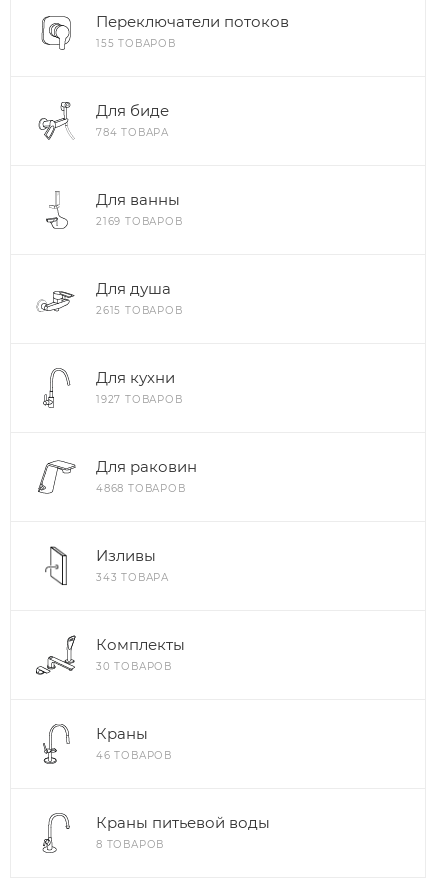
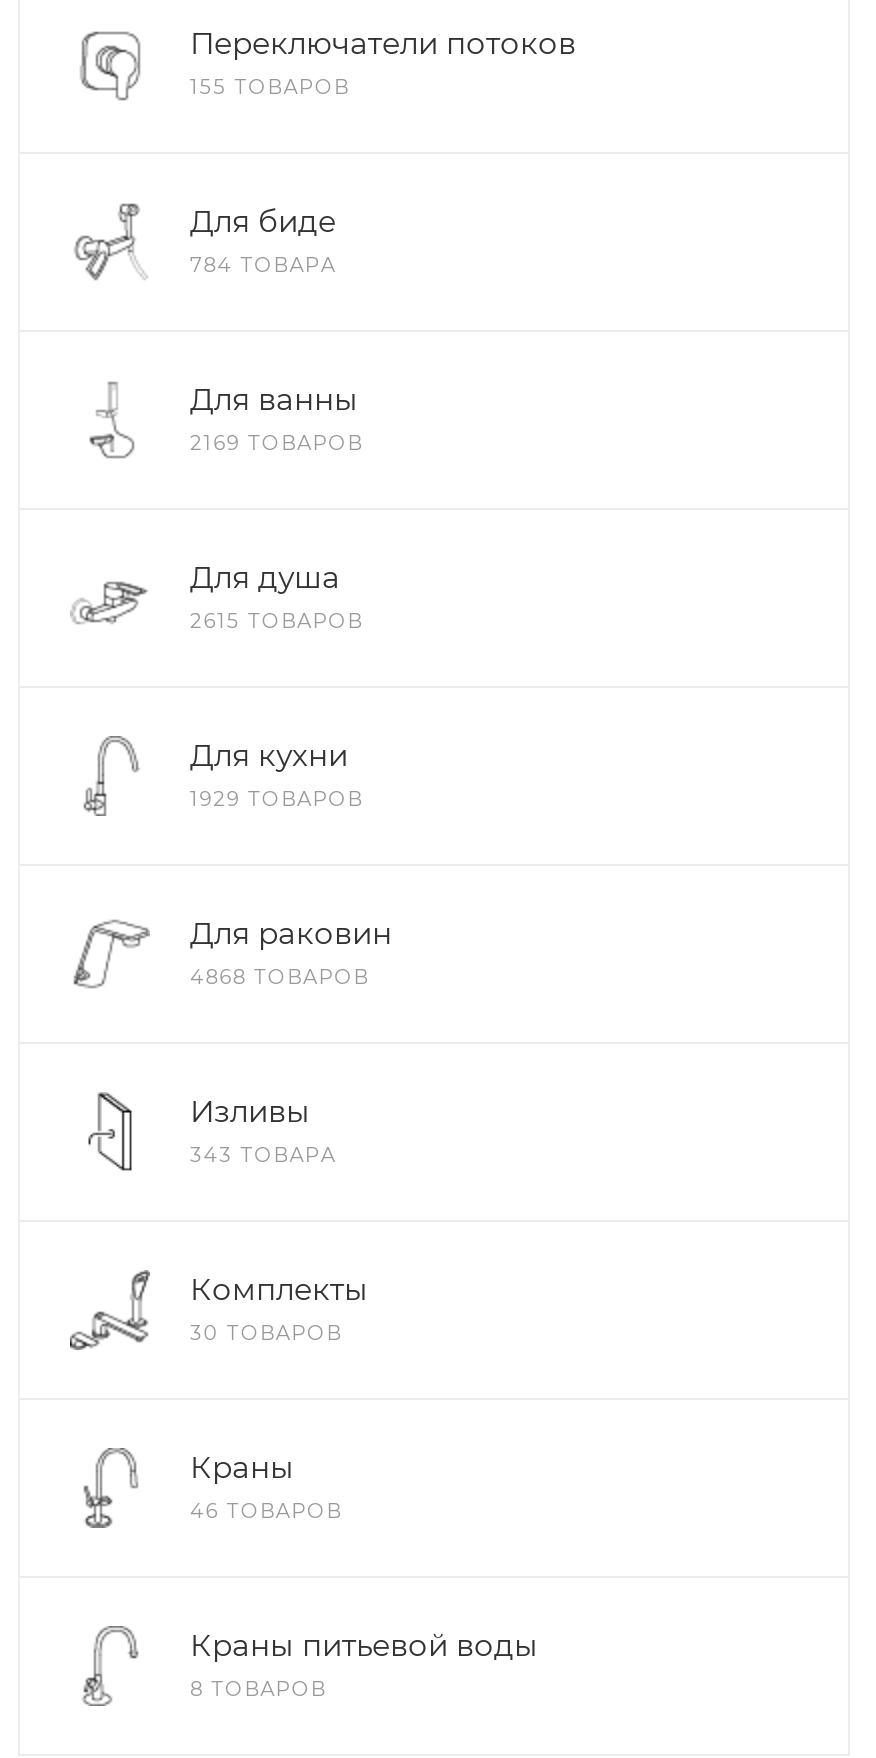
- 1927 ТОВАРОВ
+ 1929 ТОВАРОВ
